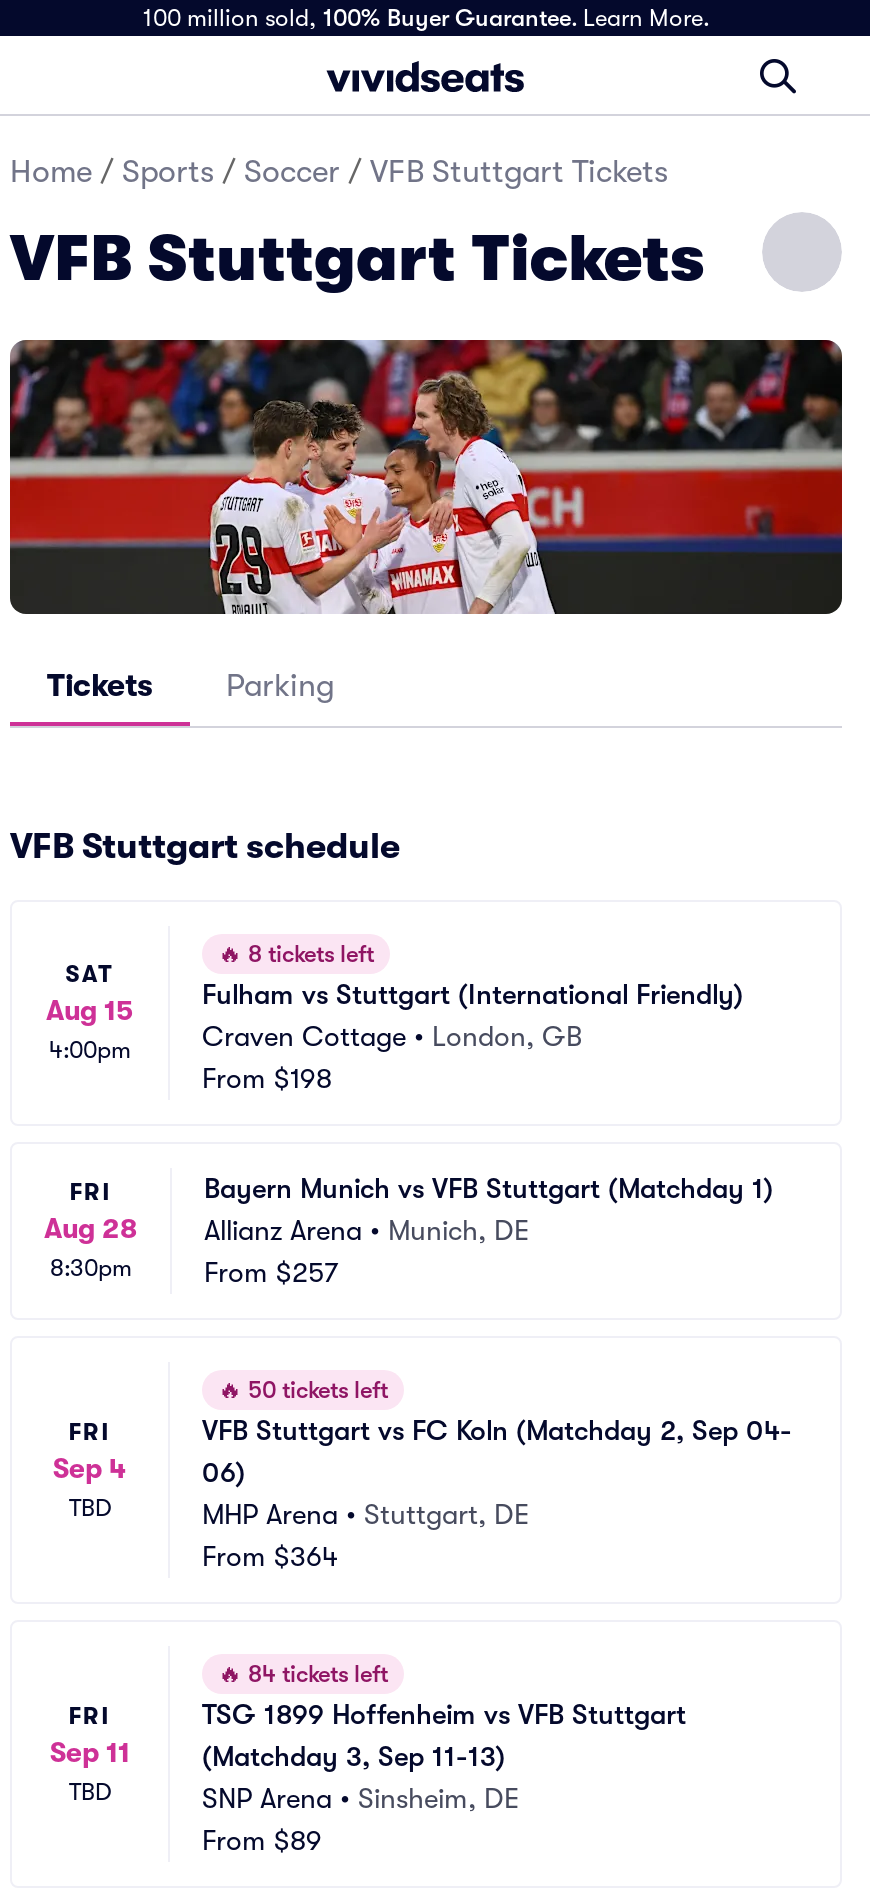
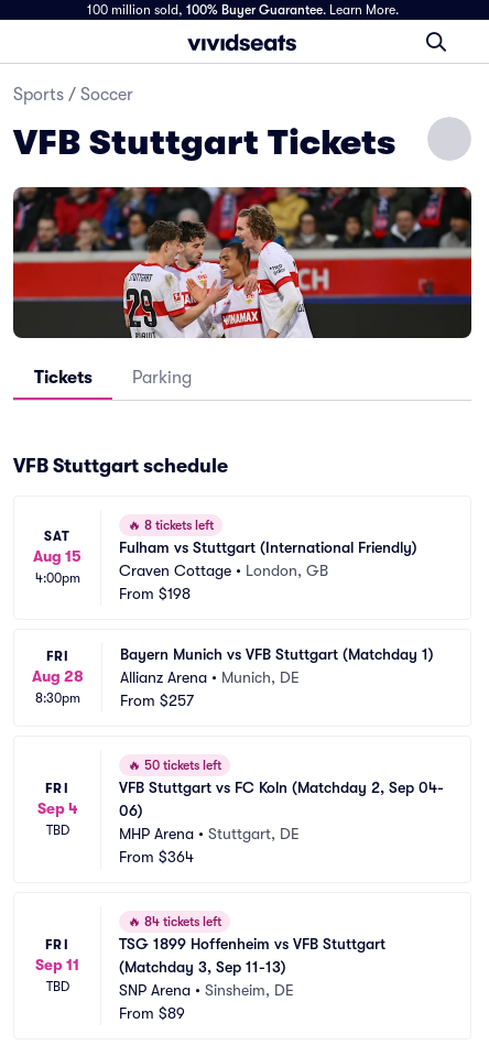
- Home / Sports / Soccer / VFB Stuttgart Tickets
+ Sports / Soccer
